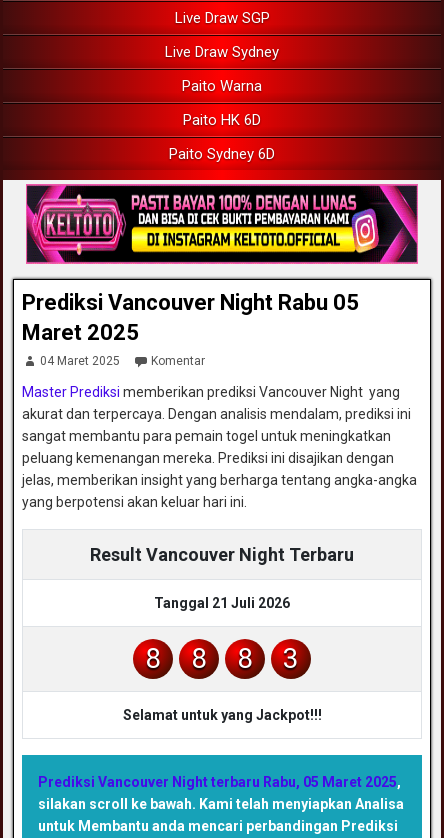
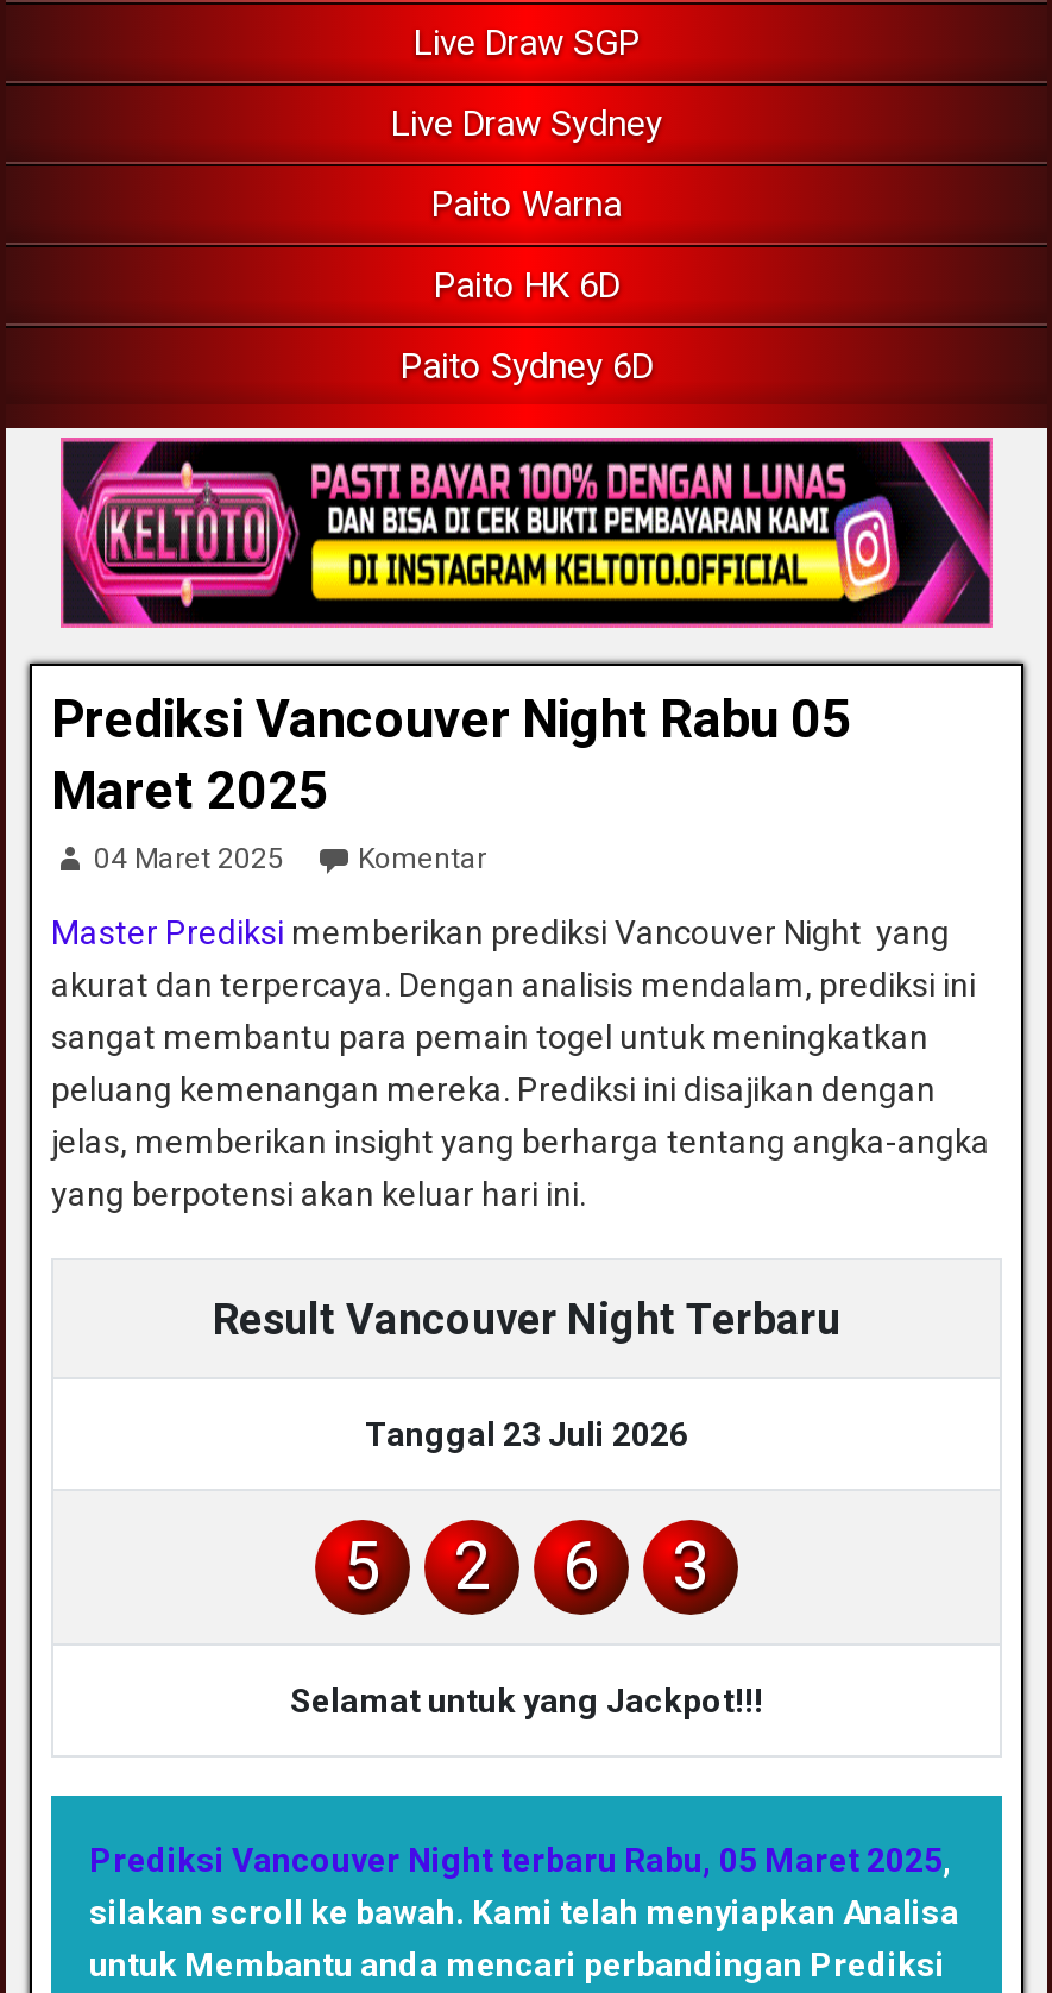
- Tanggal 21 Juli 2026
+ Tanggal 23 Juli 2026

- 8
+ 5

- 8
+ 2

- 8
+ 6
